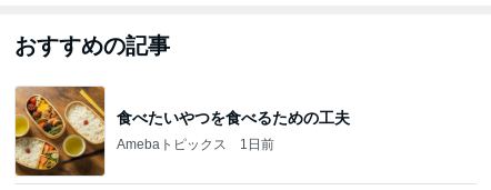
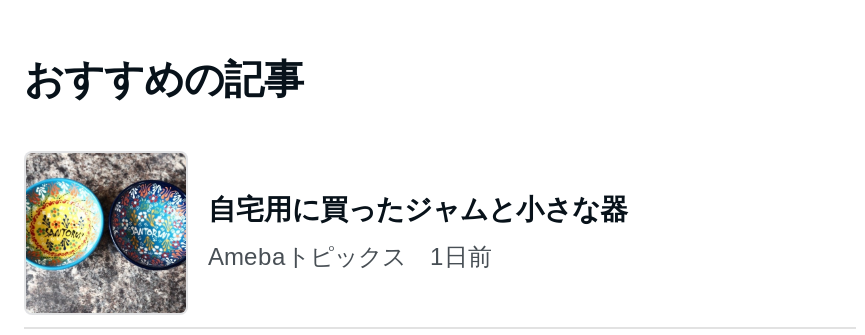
- [image]
- 食べたいやつを食べるための工夫
+ [image]
+ 自宅用に買ったジャムと小さな器
